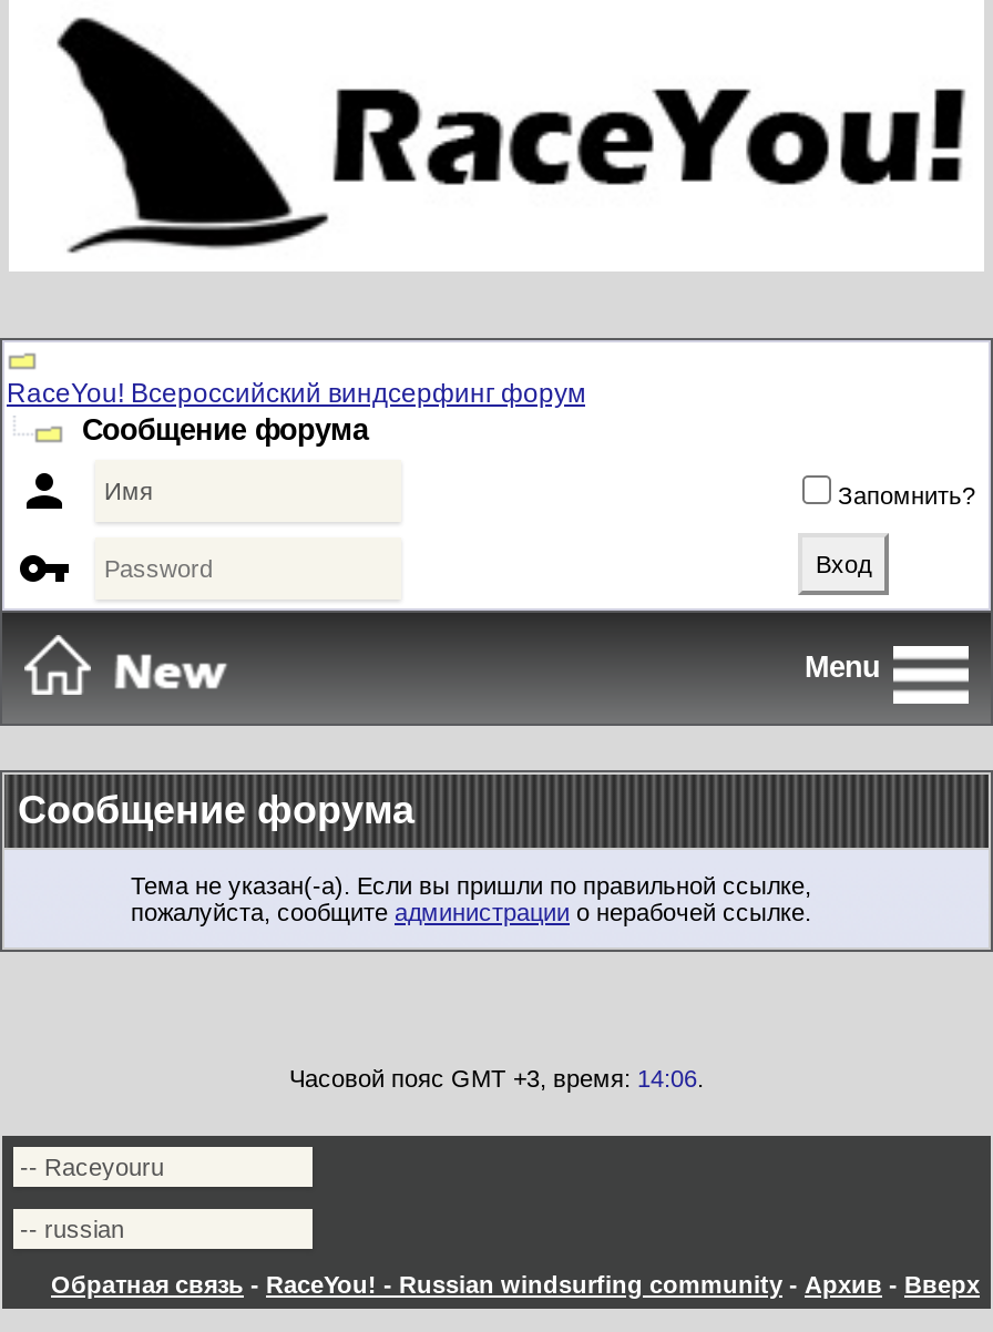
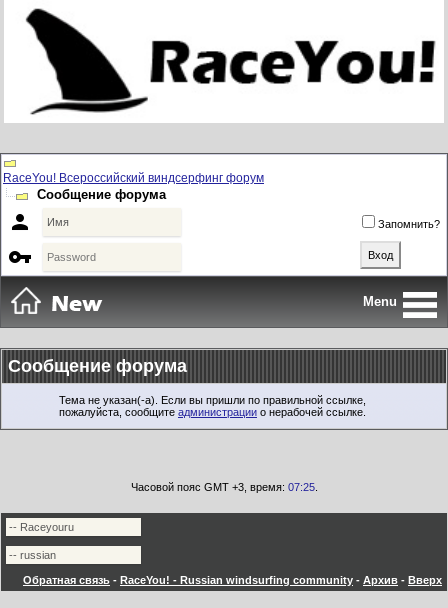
- Часовой пояс GMT +3, время: 14:06.
+ Часовой пояс GMT +3, время: 07:25.
